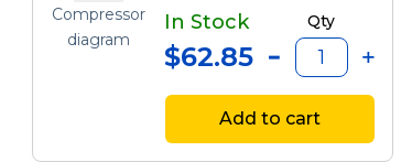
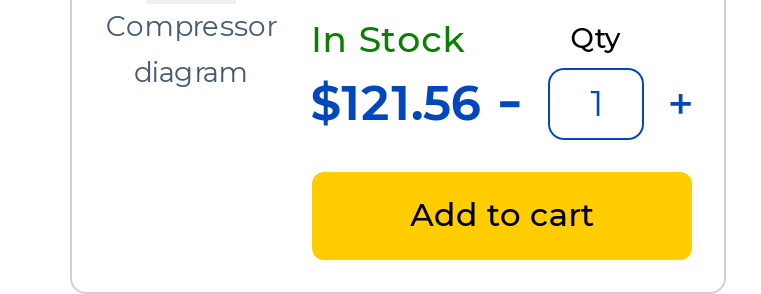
- $62.85
+ $121.56
